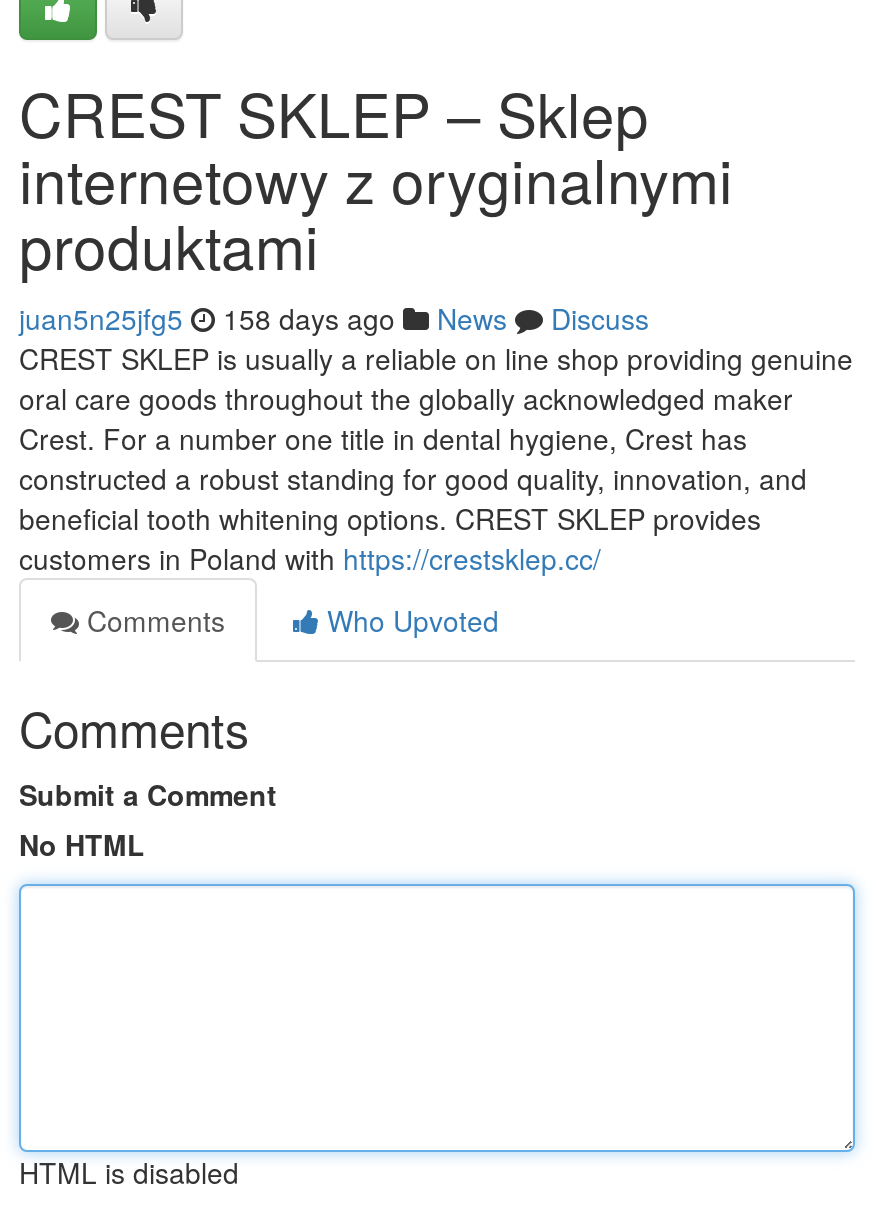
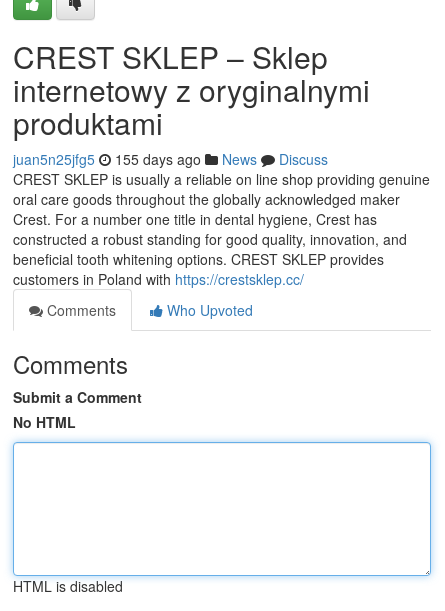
- juan5n25jfg5 158 days ago News Discuss
+ juan5n25jfg5 155 days ago News Discuss
